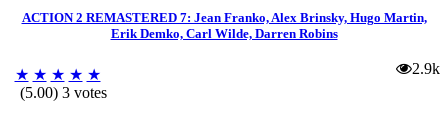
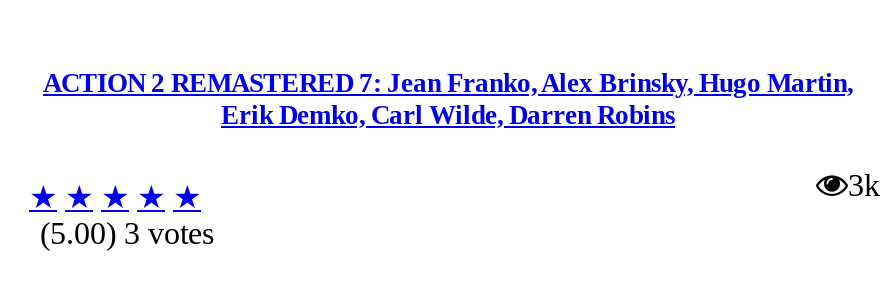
- 2.9k
+ 3k
